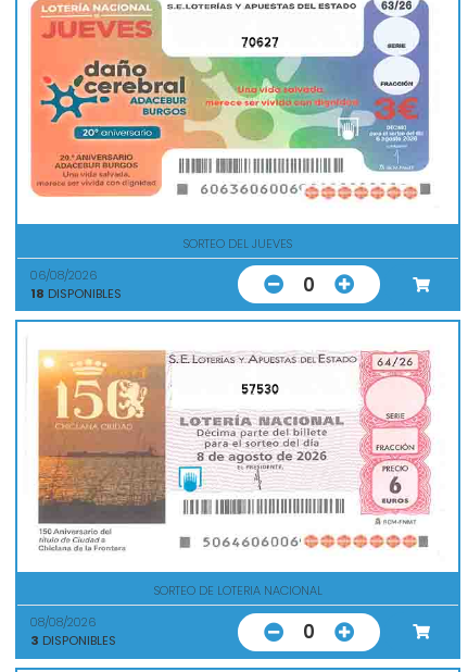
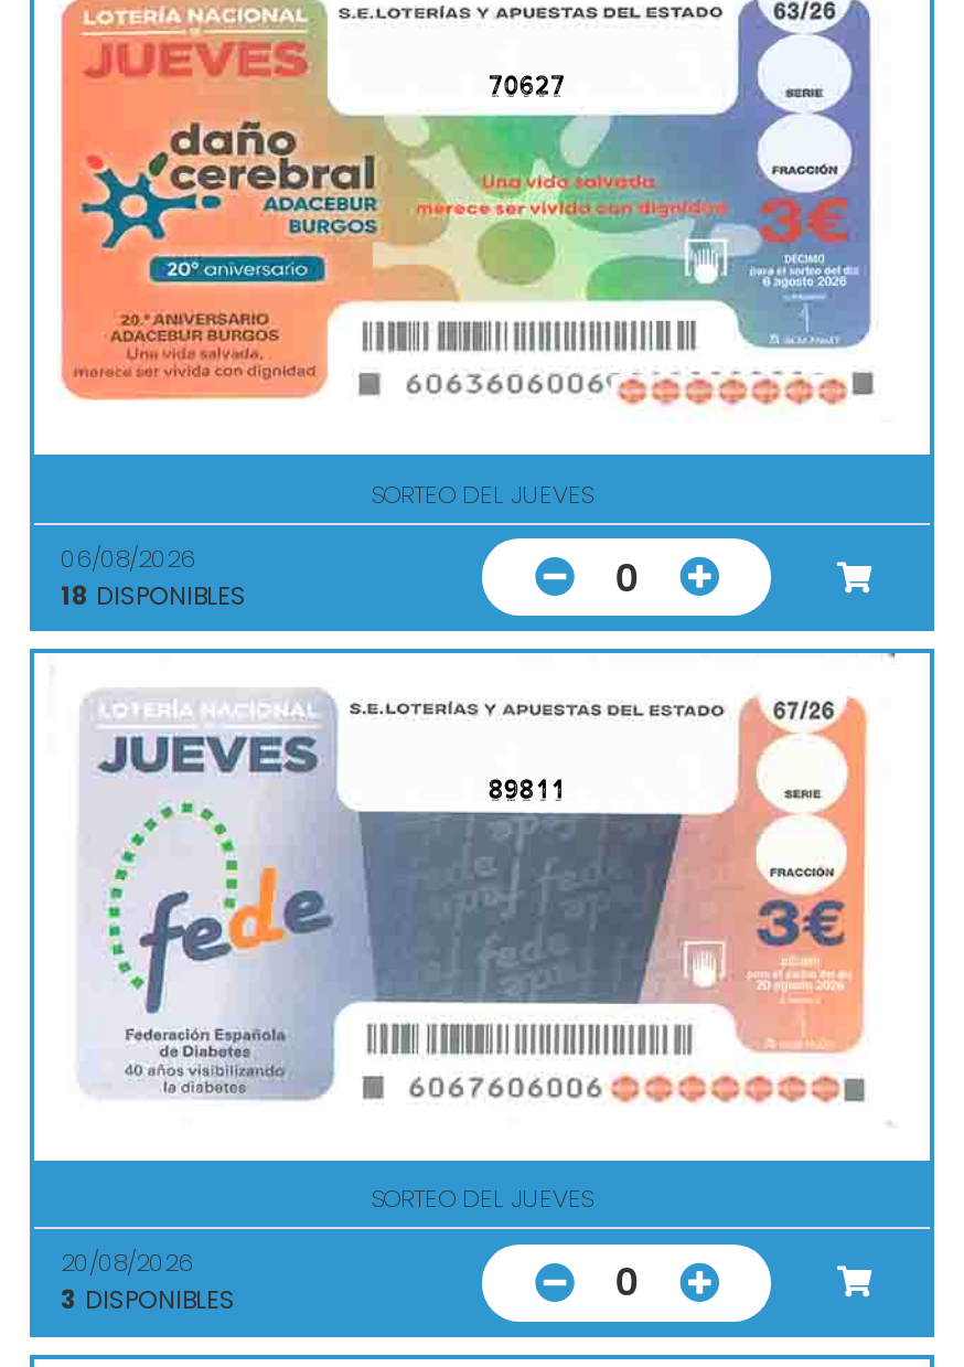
- [image]
- 57530
+ [image]
+ 89811

- SORTEO DE LOTERIA NACIONAL
+ SORTEO DEL JUEVES

- 08/08/2026
+ 20/08/2026
